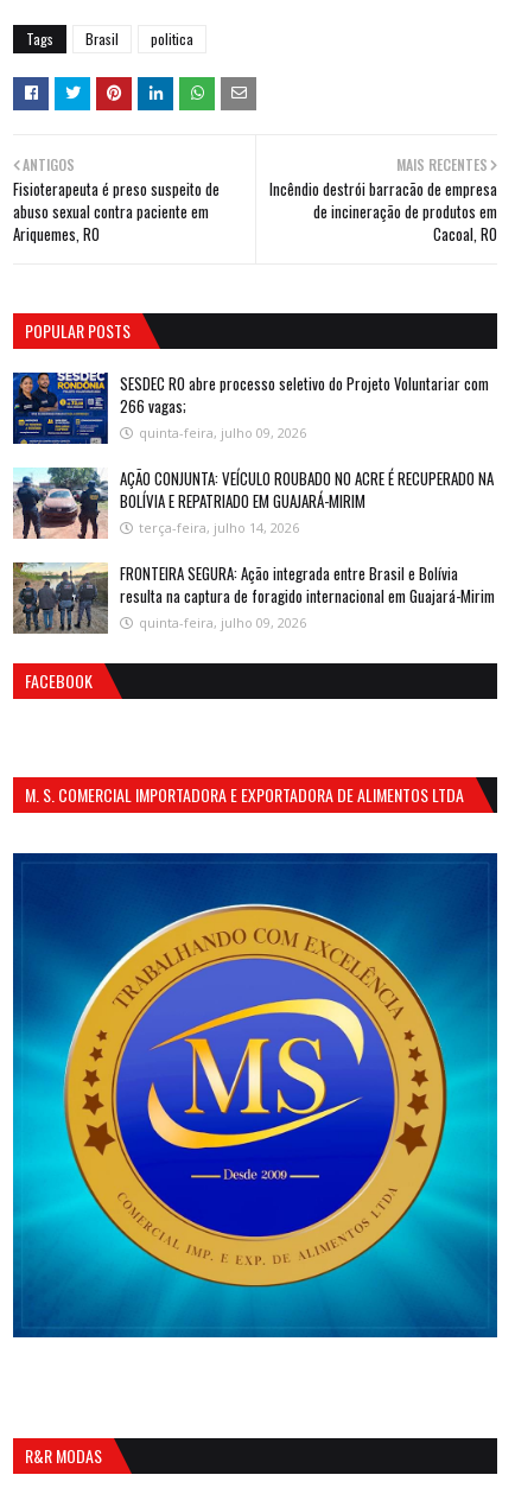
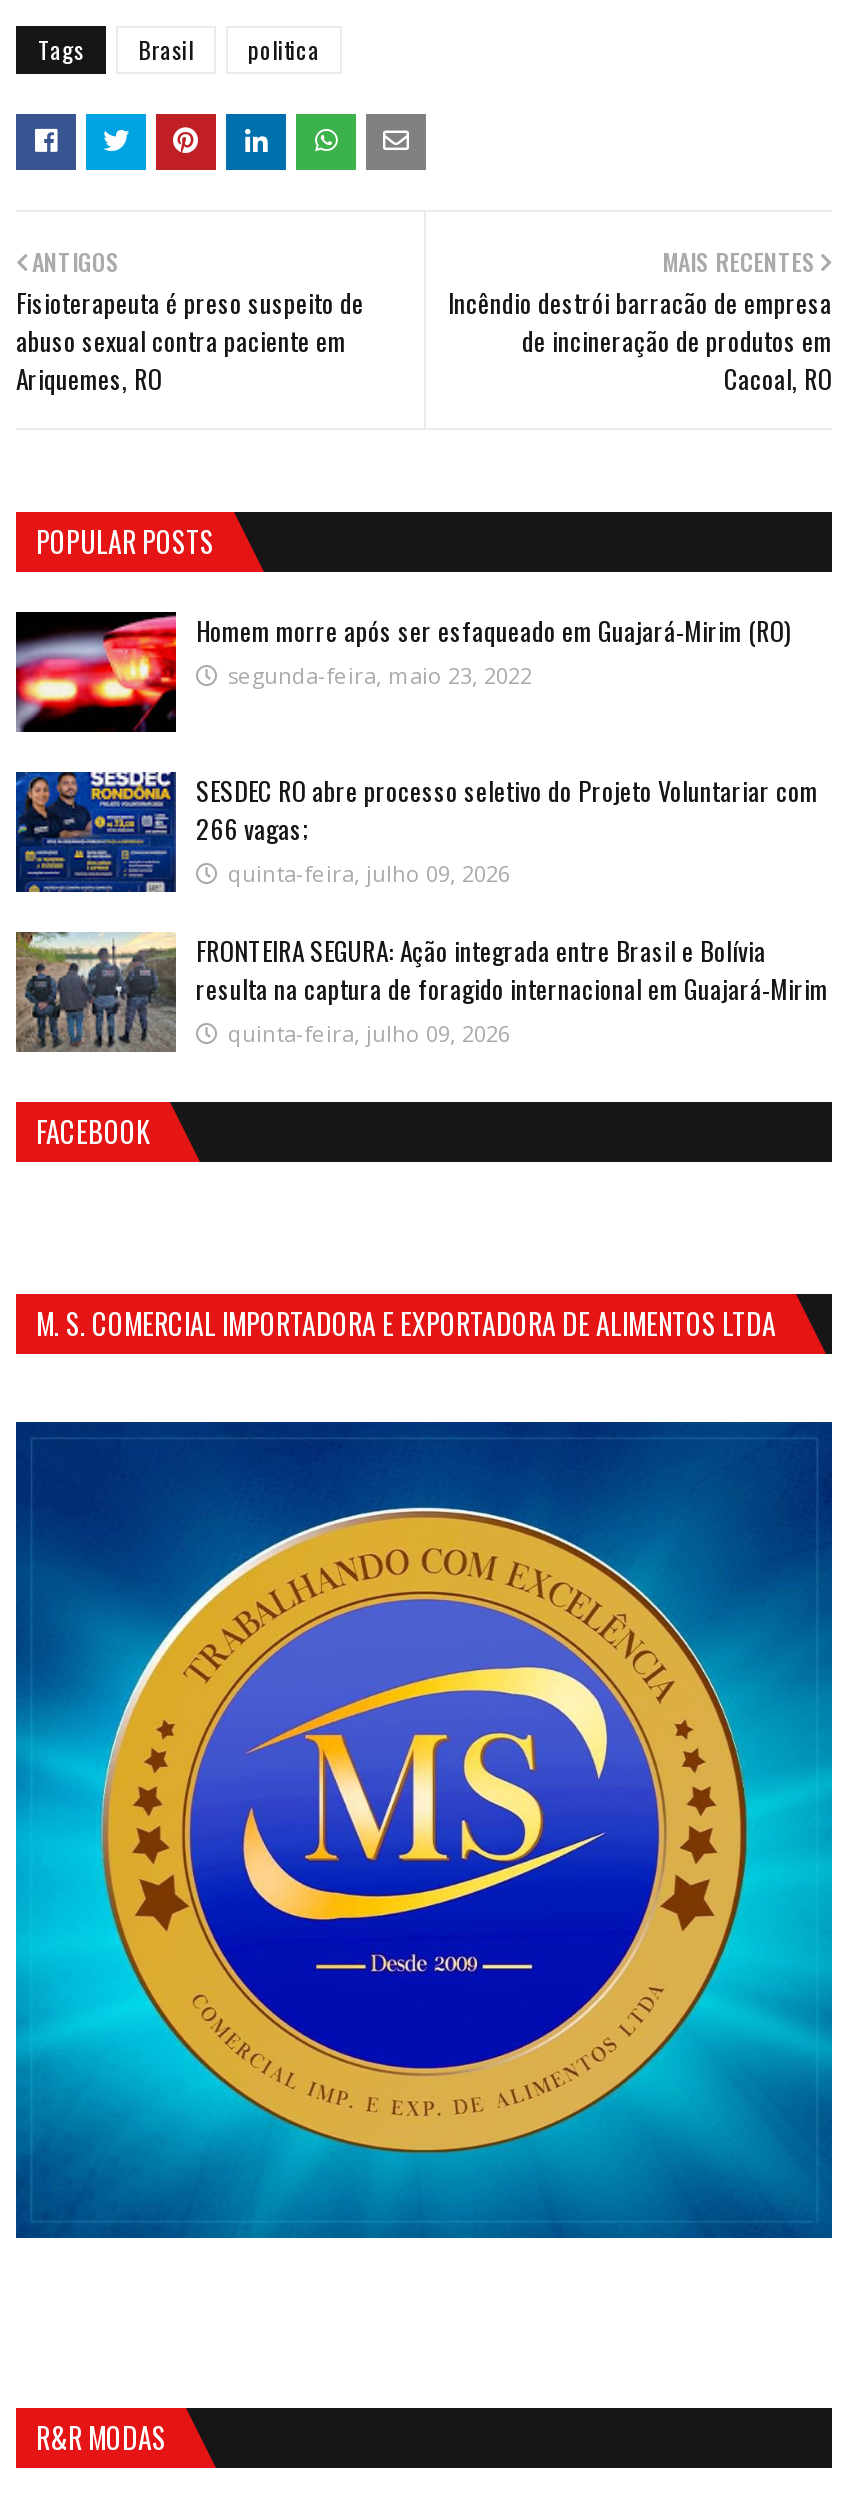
+ [image]
+ Homem morre após ser esfaqueado em Guajará-Mirim (RO)
+ segunda-feira, maio 23, 2022

moved down: [image] | SESDEC RO abre processo seletivo do Projeto Voluntariar com | 266 vagas; | quinta-feira, julho 09, 2026

- [image]
- AÇÃO CONJUNTA: VEÍCULO ROUBADO NO ACRE É RECUPERADO NA
- BOLÍVIA E REPATRIADO EM GUAJARÁ-MIRIM
- terça-feira, julho 14, 2026
